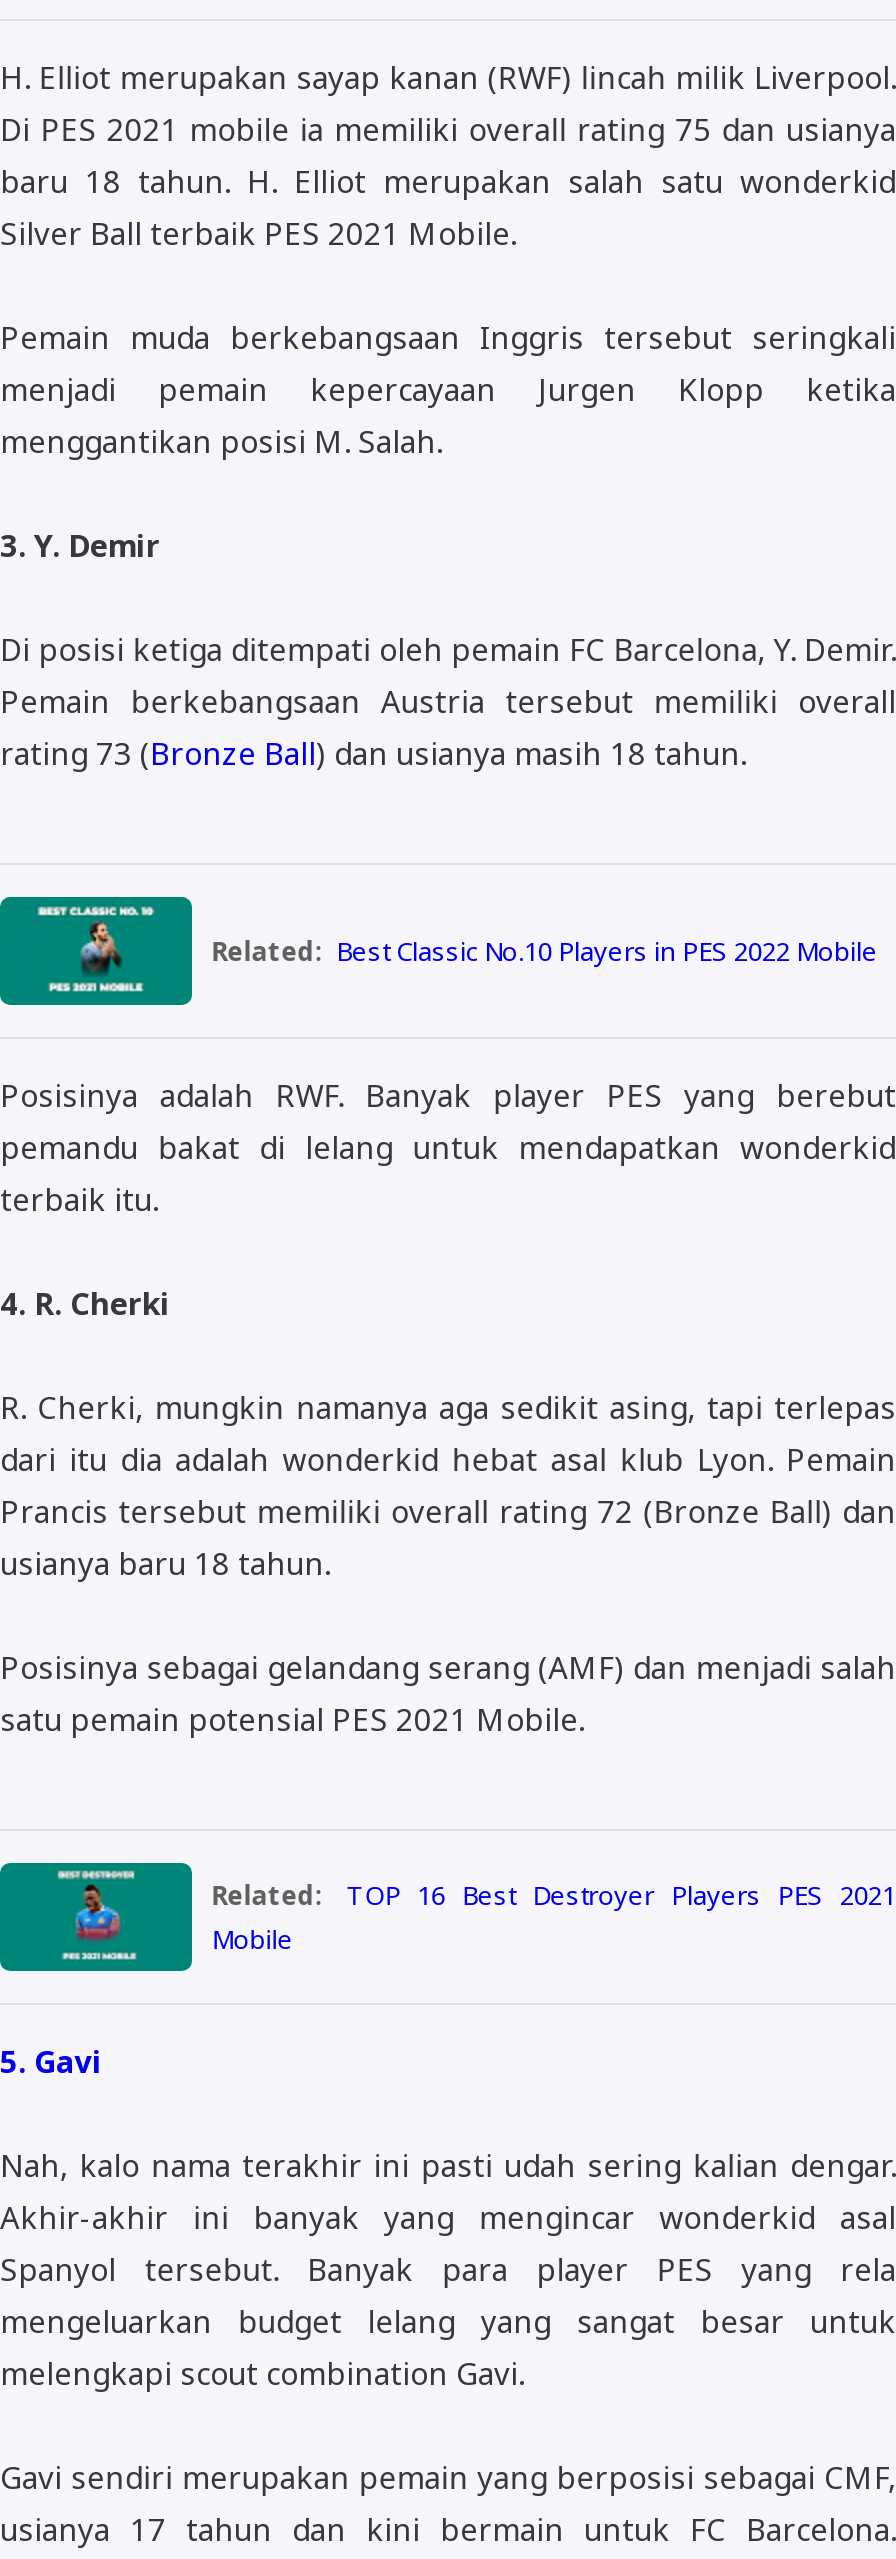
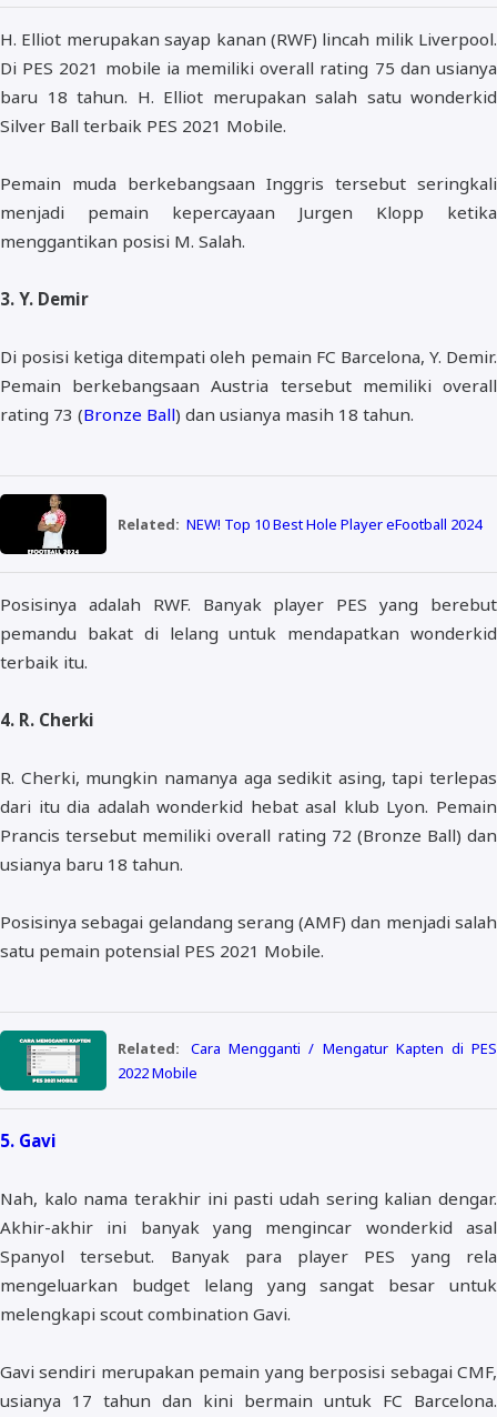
- [image]
- Related: Best Classic No.10 Players in PES 2022 Mobile
+ [image]
+ Related: NEW! Top 10 Best Hole Player eFootball 2024

- [image]
- Related:
- TOP 16 Best Destroyer Players PES 2021
- Mobile
+ [image]
+ Related: Cara Mengganti / Mengatur Kapten di PES
+ 2022 Mobile
